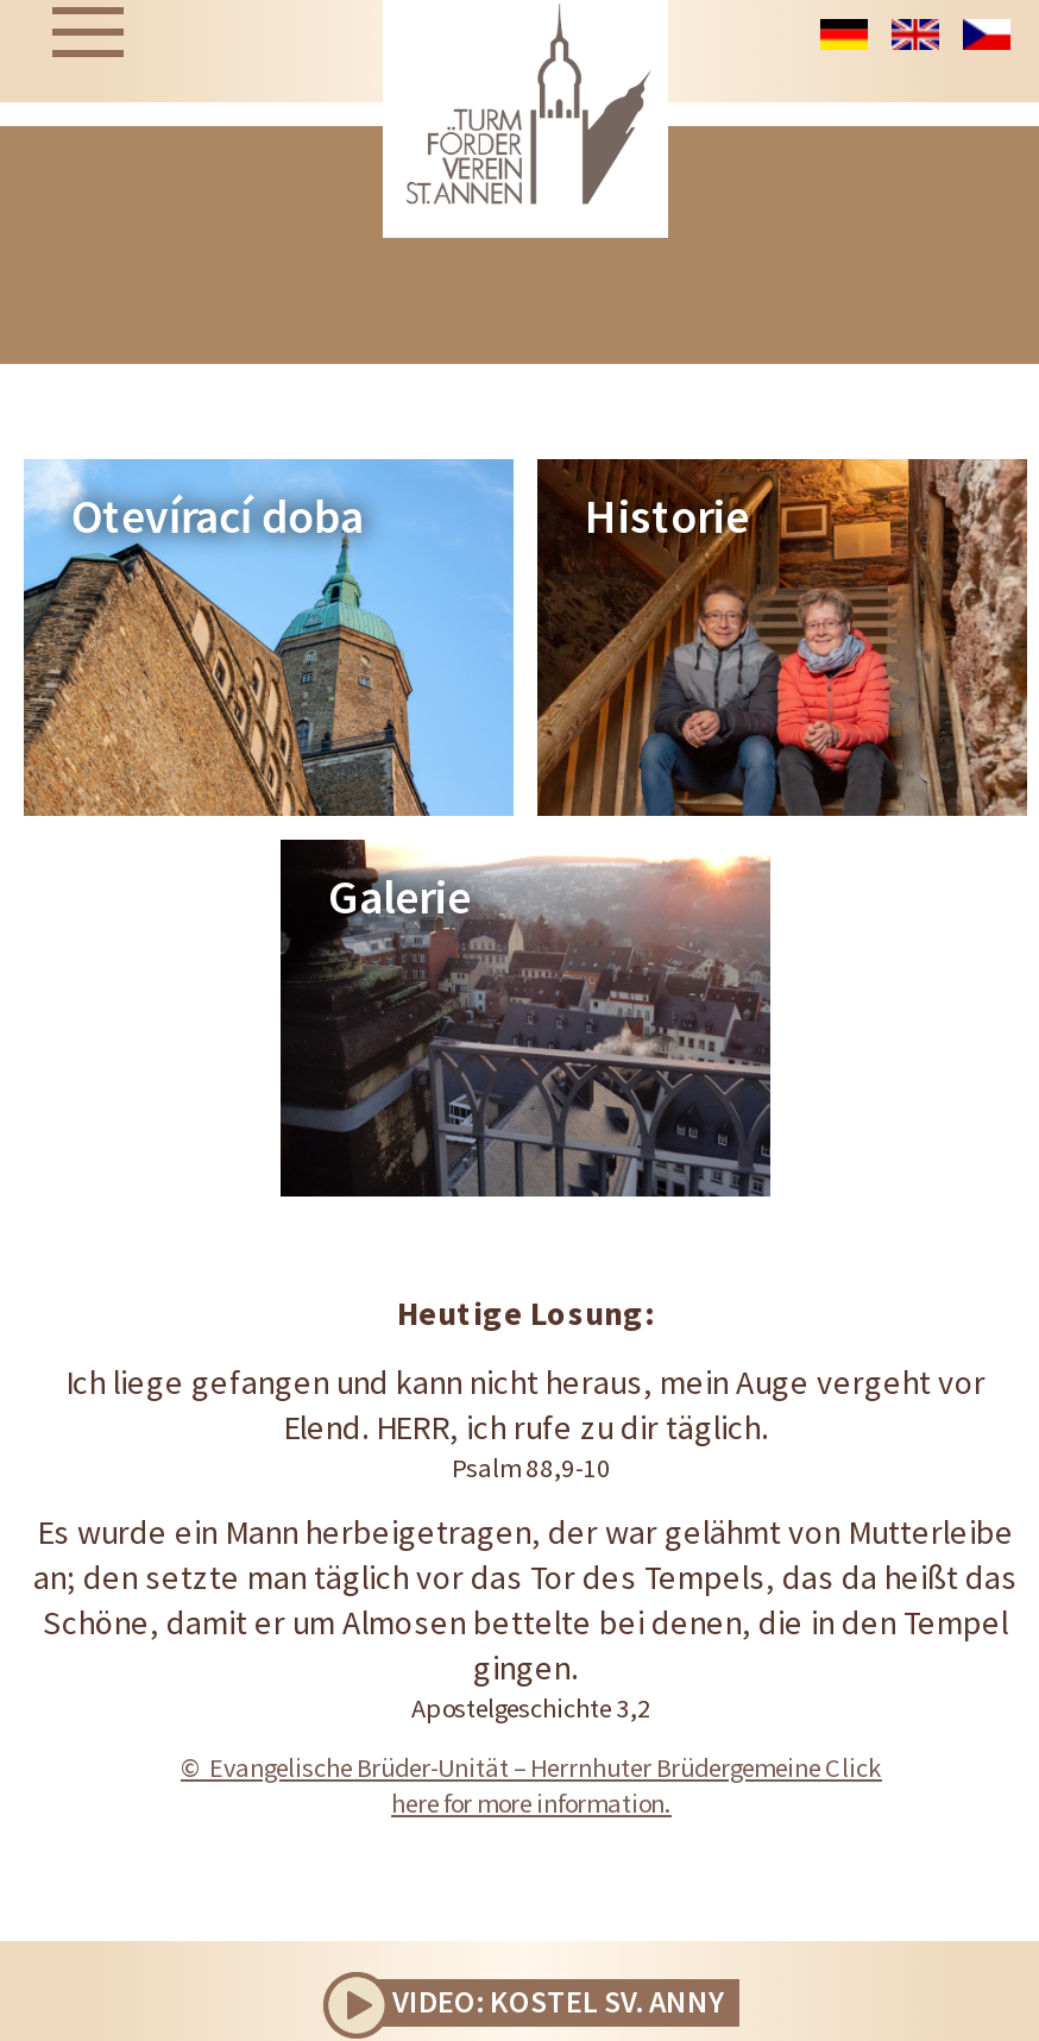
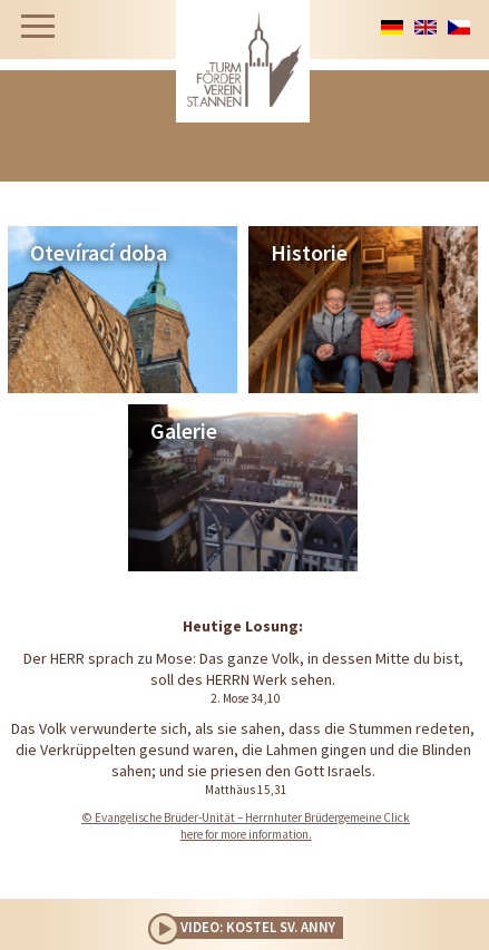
- Ich liege gefangen und kann nicht heraus, mein Auge vergeht vor
- Elend. HERR, ich rufe zu dir täglich.
- Psalm 88,9-10
+ Der HERR sprach zu Mose: Das ganze Volk, in dessen Mitte du bist,
+ soll des HERRN Werk sehen.
+ 2. Mose 34,10

- Es wurde ein Mann herbeigetragen, der war gelähmt von Mutterleibe
- an; den setzte man täglich vor das Tor des Tempels, das da heißt das
- Schöne, damit er um Almosen bettelte bei denen, die in den Tempel
- gingen.
- Apostelgeschichte 3,2
+ Das Volk verwunderte sich, als sie sahen, dass die Stummen redeten,
+ die Verkrüppelten gesund waren, die Lahmen gingen und die Blinden
+ sahen; und sie priesen den Gott Israels.
+ Matthäus 15,31
